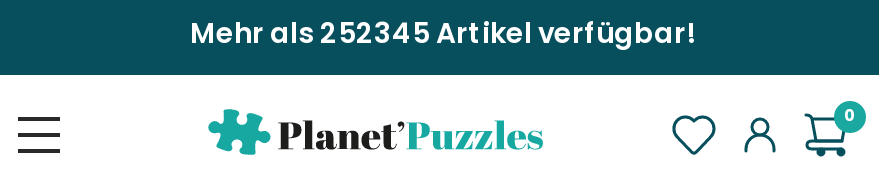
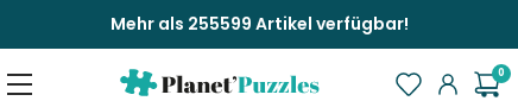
- Mehr als 252345 Artikel verfügbar!
+ Mehr als 255599 Artikel verfügbar!
